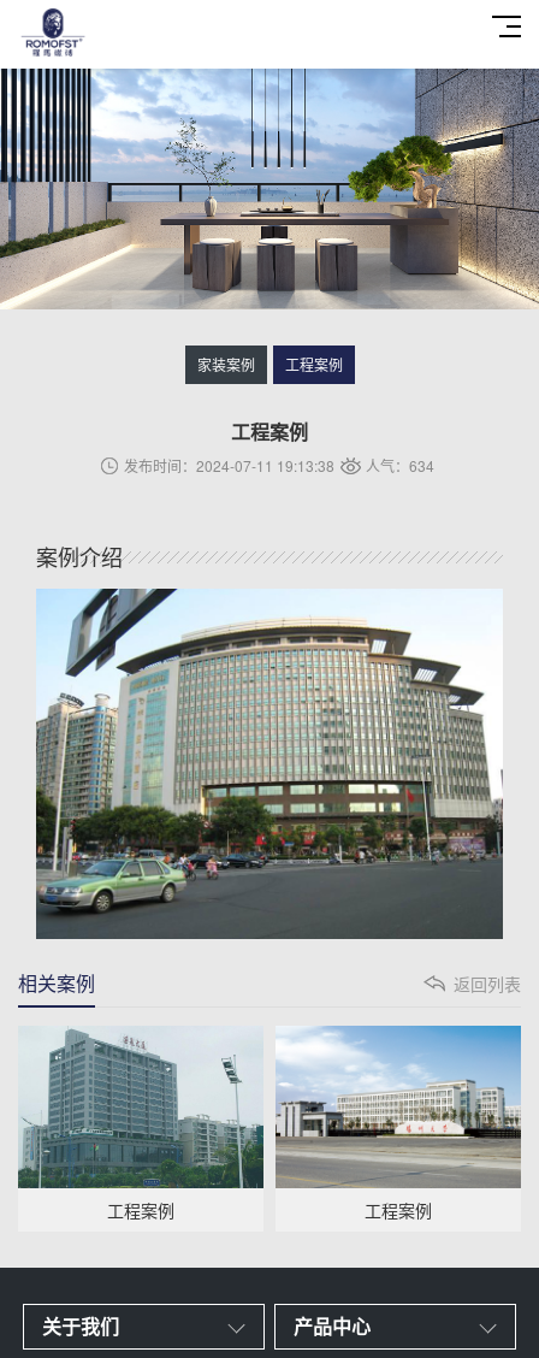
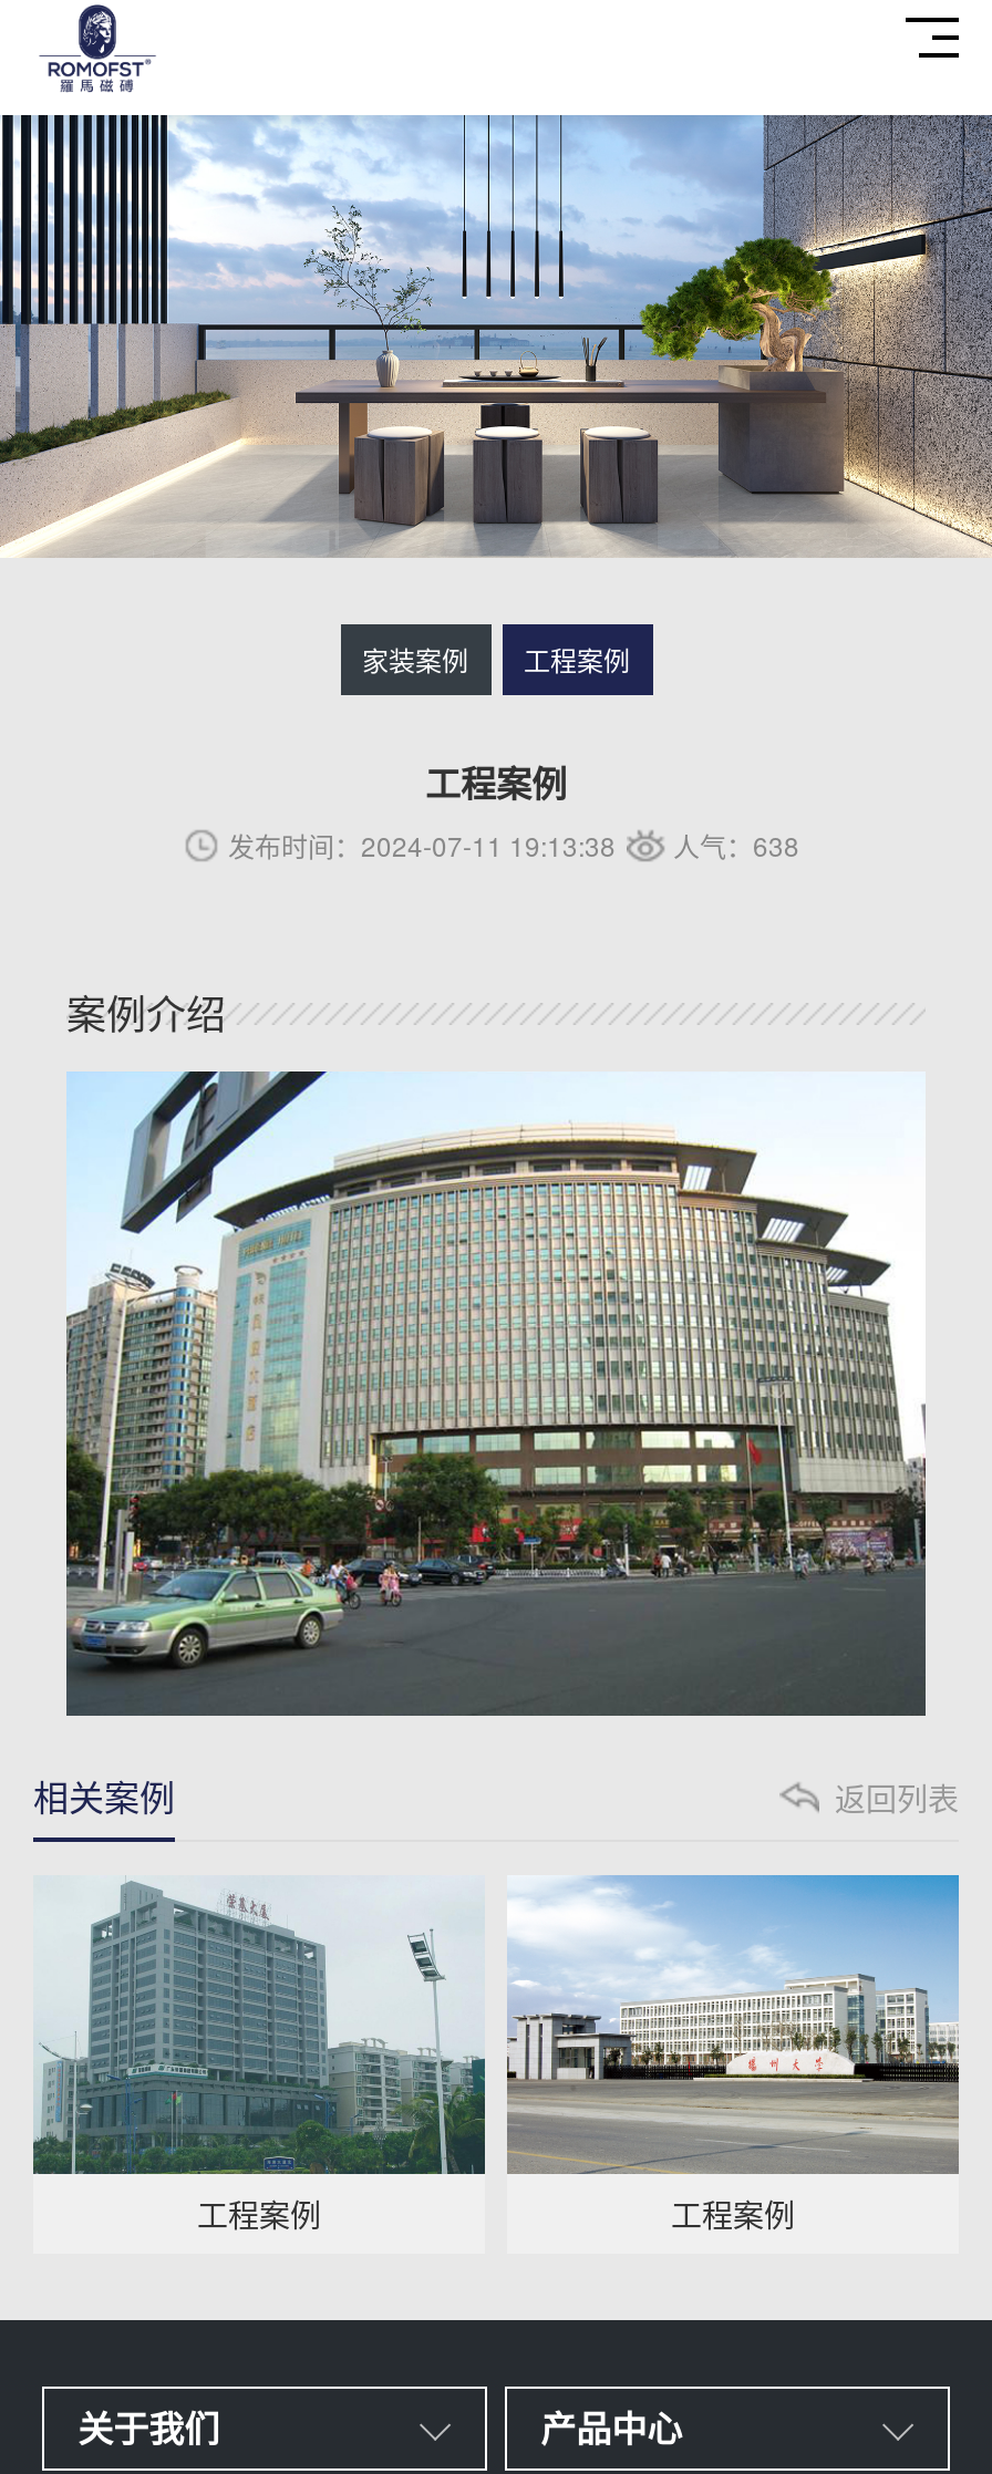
- 发布时间：2024-07-11 19:13:38 人气：634
+ 发布时间：2024-07-11 19:13:38 人气：638
